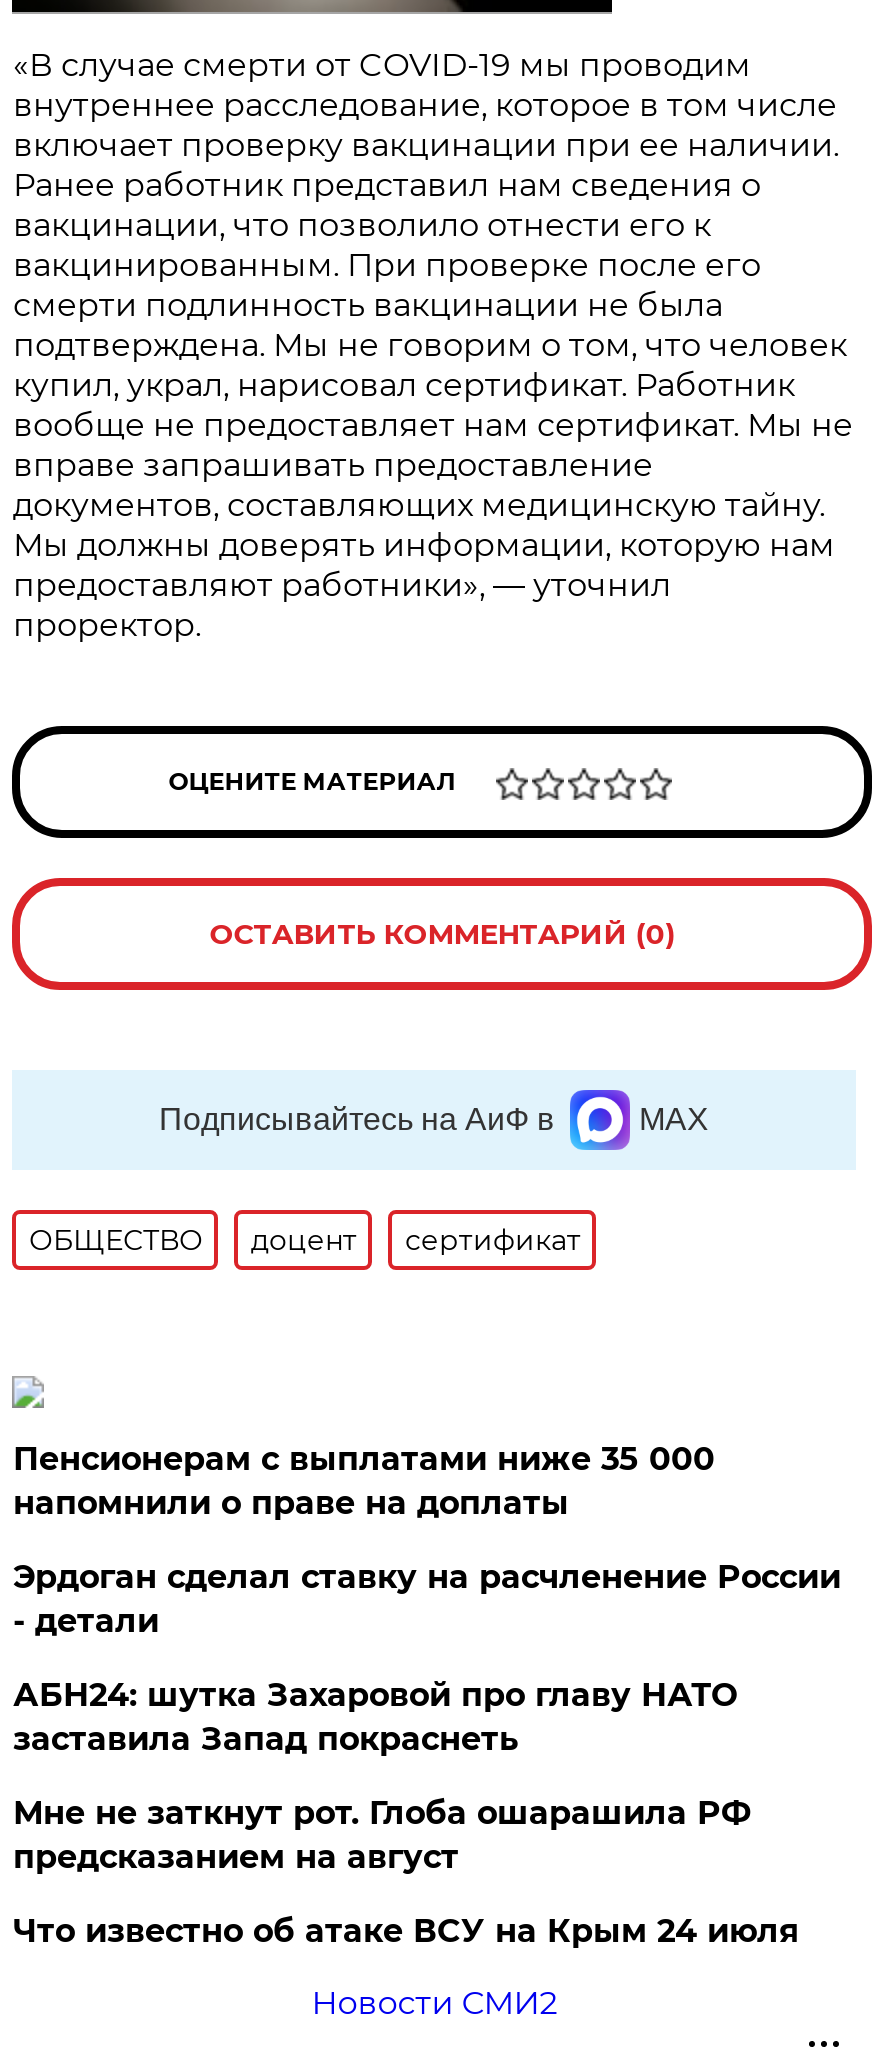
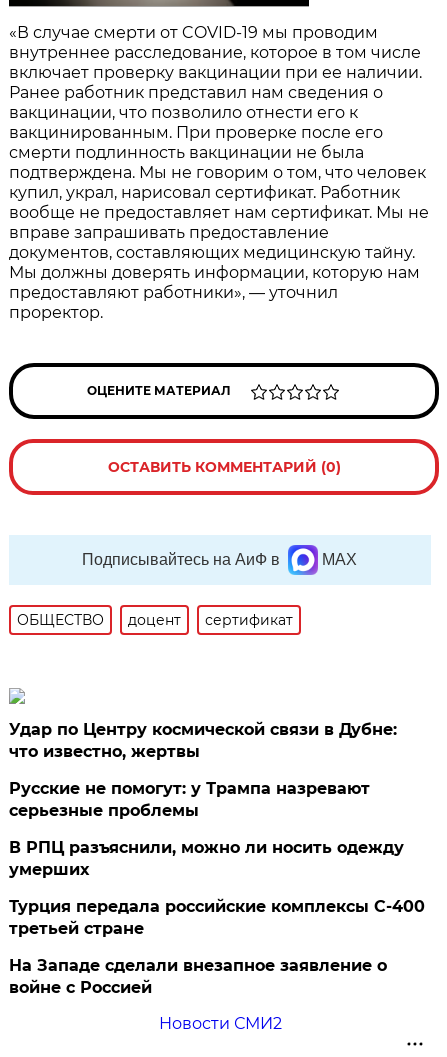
- Пенсионерам с выплатами ниже 35 000
- напомнили о праве на доплаты
+ Удар по Центру космической связи в Дубне:
+ что известно, жертвы

- Эрдоган сделал ставку на расчленение России
- - детали
+ Русские не помогут: у Трампа назревают
+ серьезные проблемы

- АБН24: шутка Захаровой про главу НАТО
- заставила Запад покраснеть
+ В РПЦ разъяснили, можно ли носить одежду
+ умерших

- Мне не заткнут рот. Глоба ошарашила РФ
- предсказанием на август
+ Турция передала российские комплексы С-400
+ третьей стране

- Что известно об атаке ВСУ на Крым 24 июля
+ На Западе сделали внезапное заявление о
+ войне с Россией
